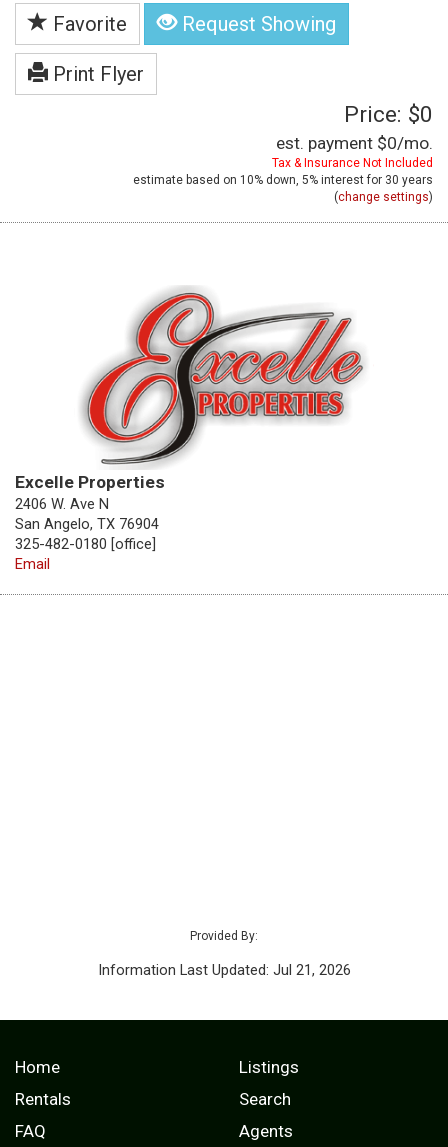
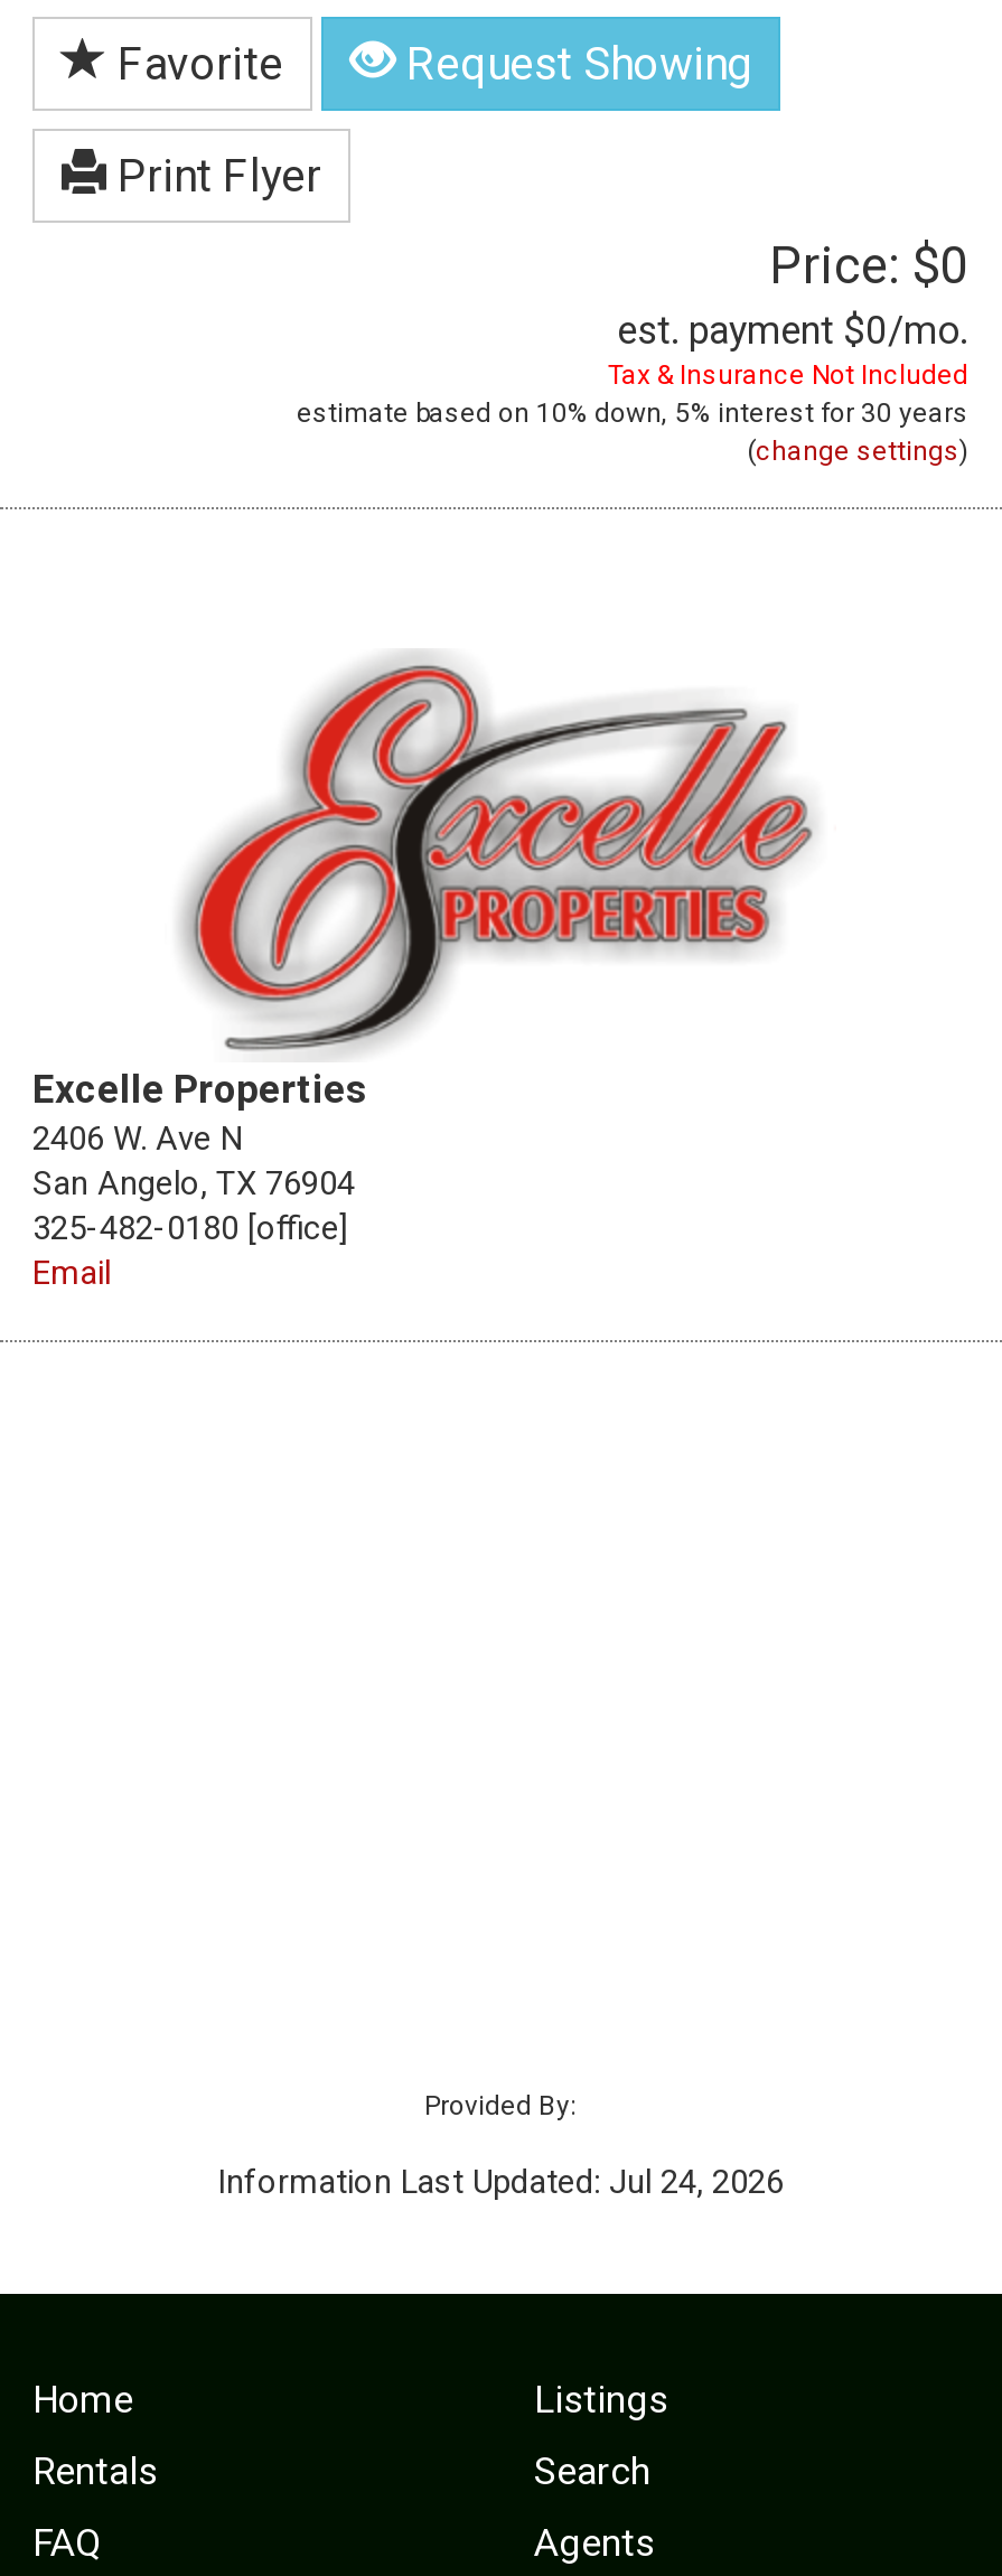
- Information Last Updated: Jul 21, 2026
+ Information Last Updated: Jul 24, 2026
